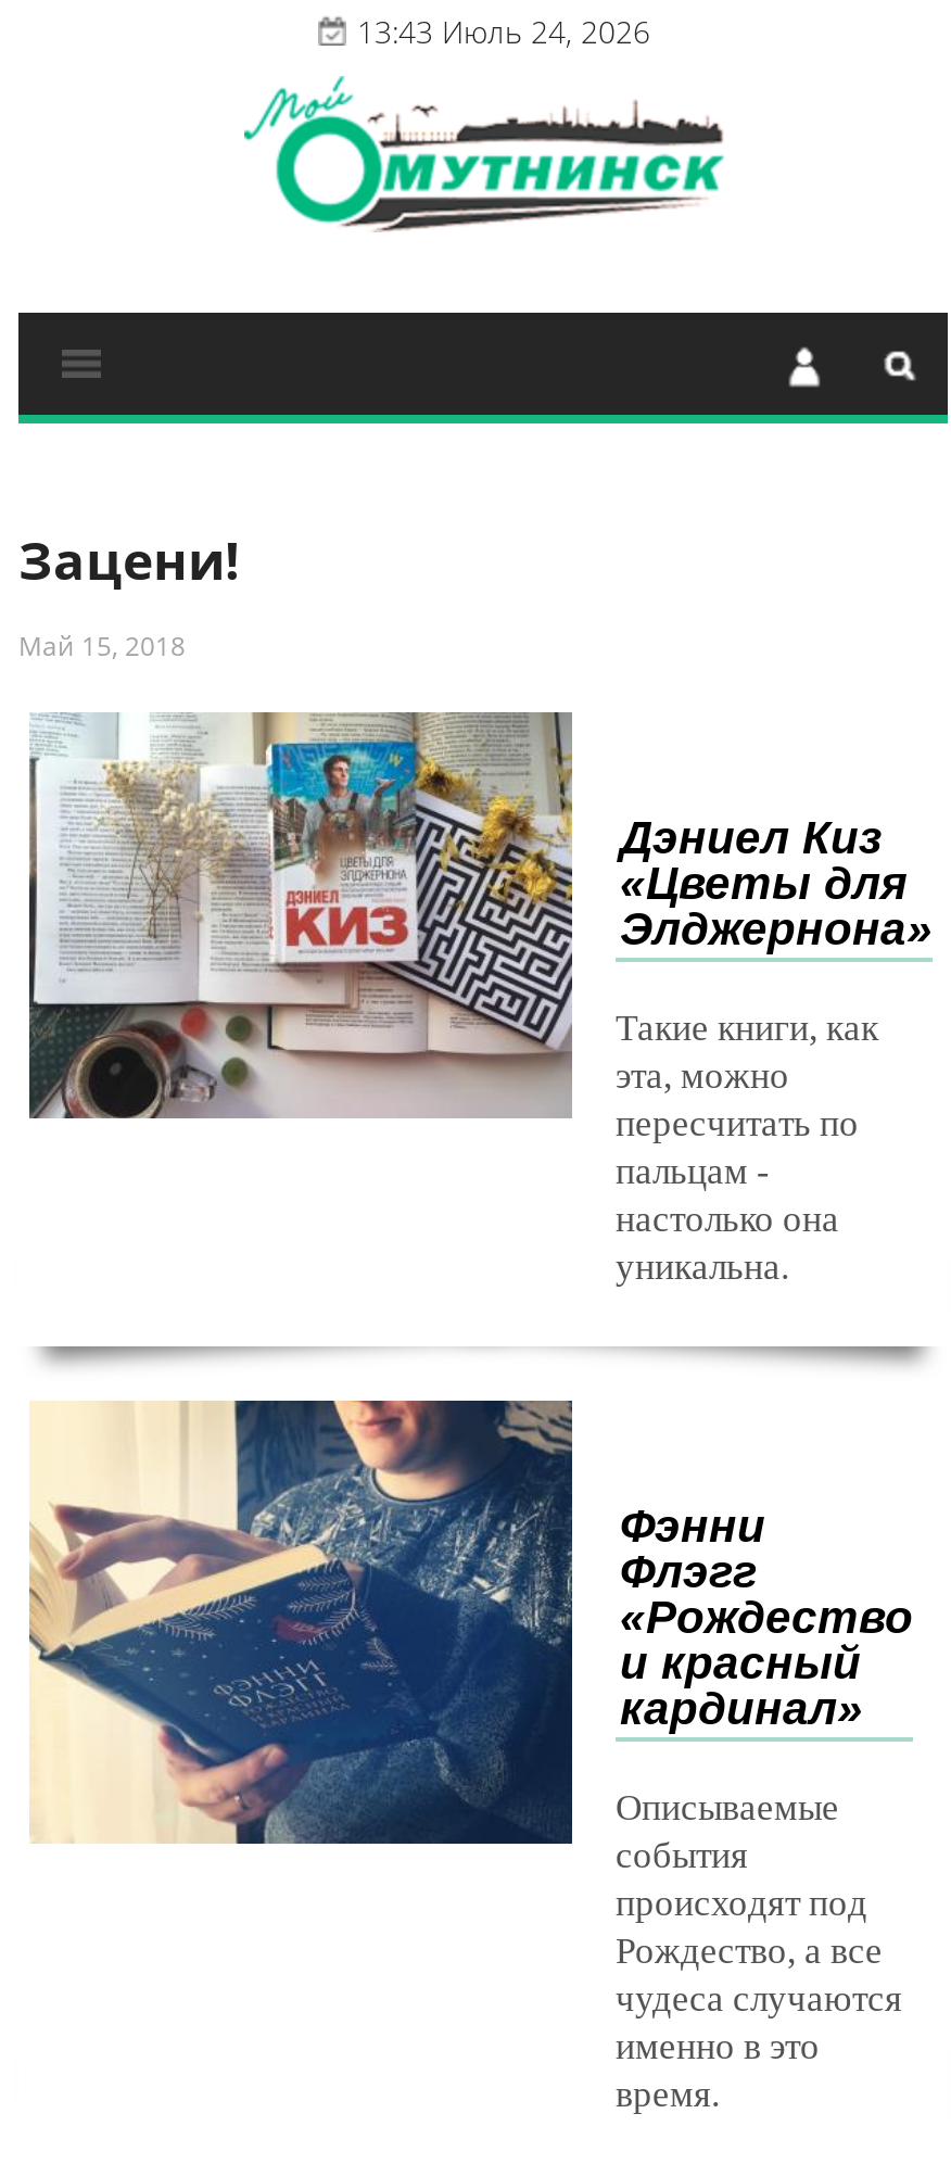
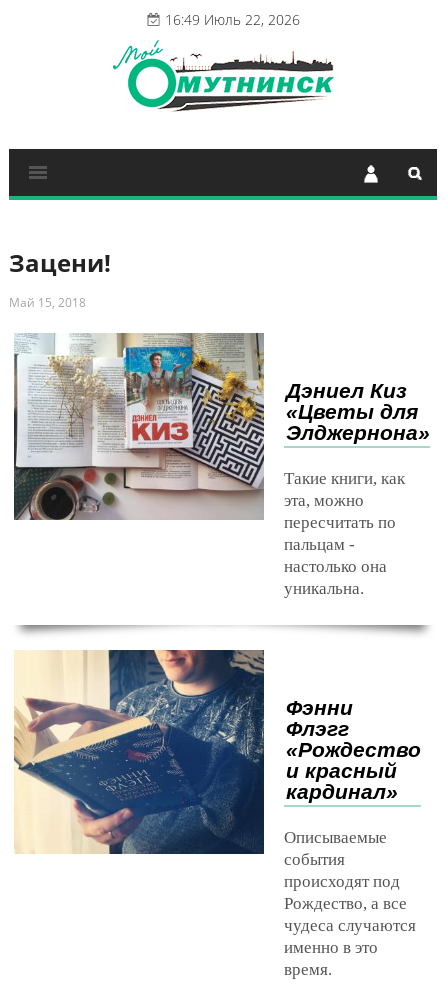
- 13:43 Июль 24, 2026
+ 16:49 Июль 22, 2026
